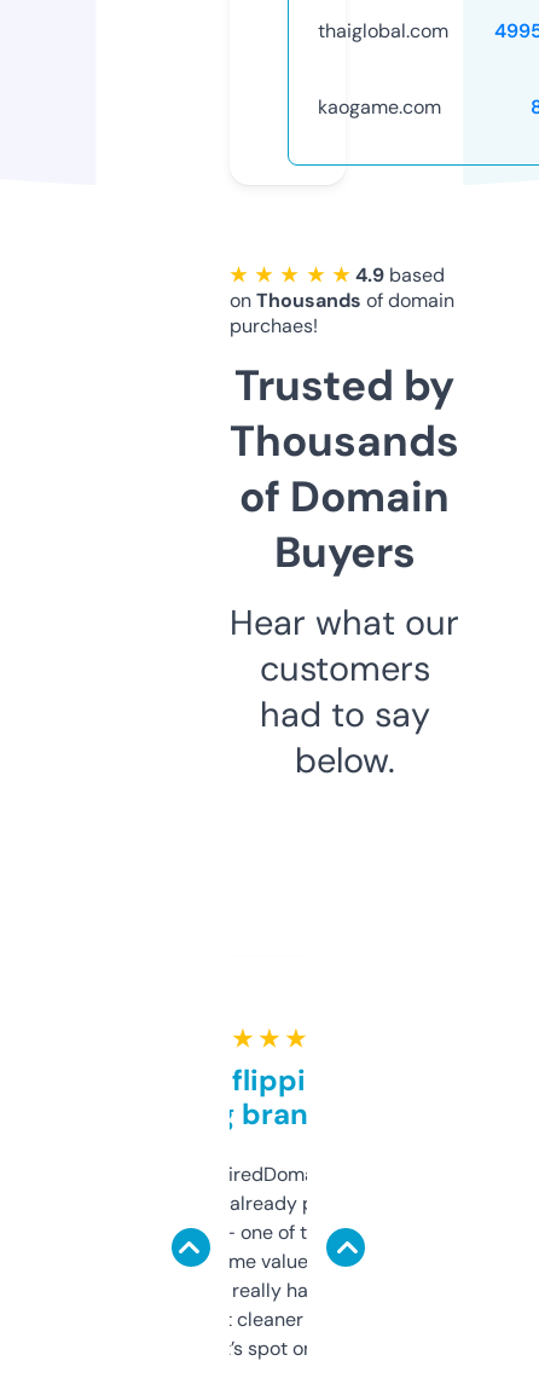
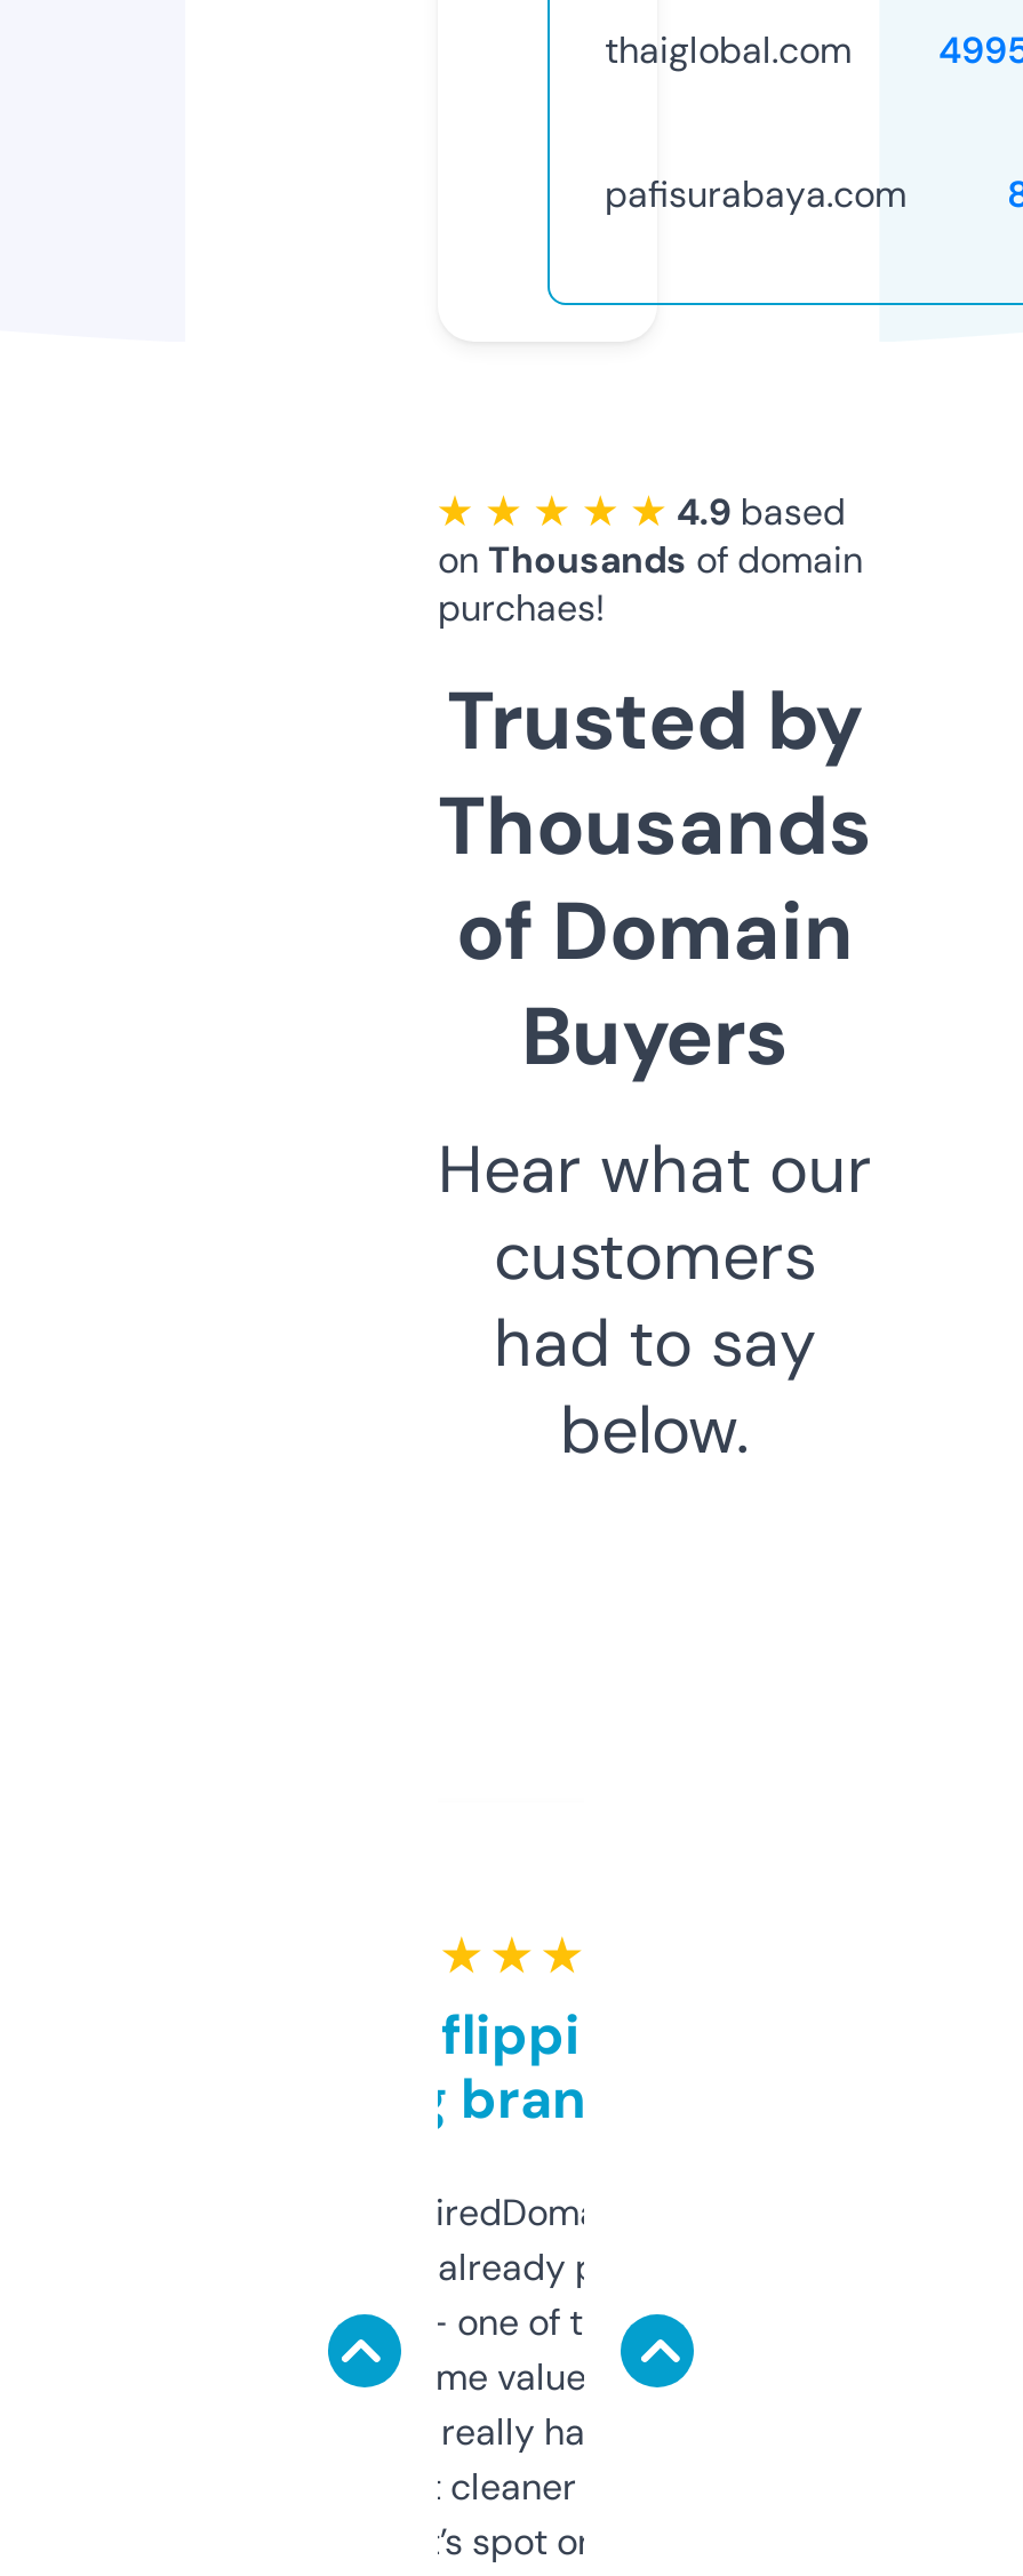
- kaogame.com
+ pafisurabaya.com
